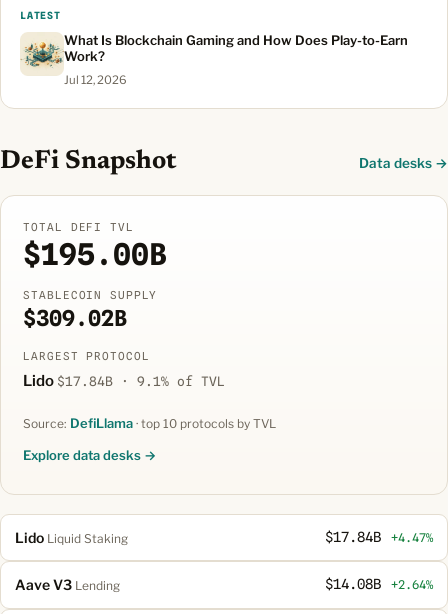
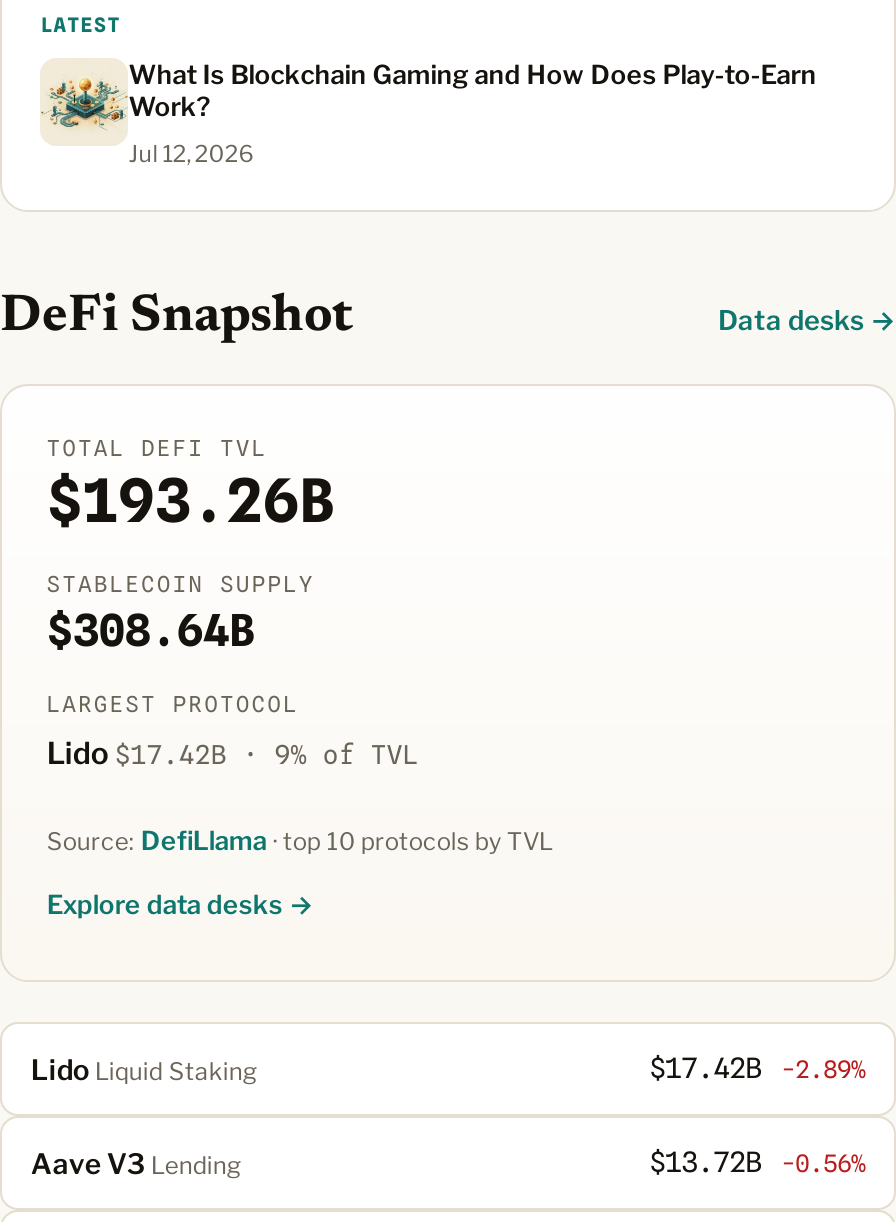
- $195.00B
+ $193.26B

- $309.02B
+ $308.64B

- Lido $17.84B · 9.1% of TVL
+ Lido $17.42B · 9% of TVL

- $17.84B
- +4.47%
+ $17.42B
+ -2.89%

- $14.08B
- +2.64%
+ $13.72B
+ -0.56%
